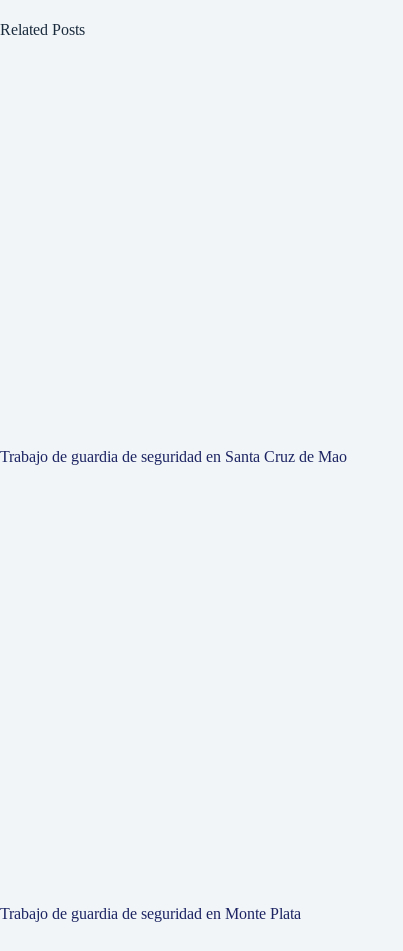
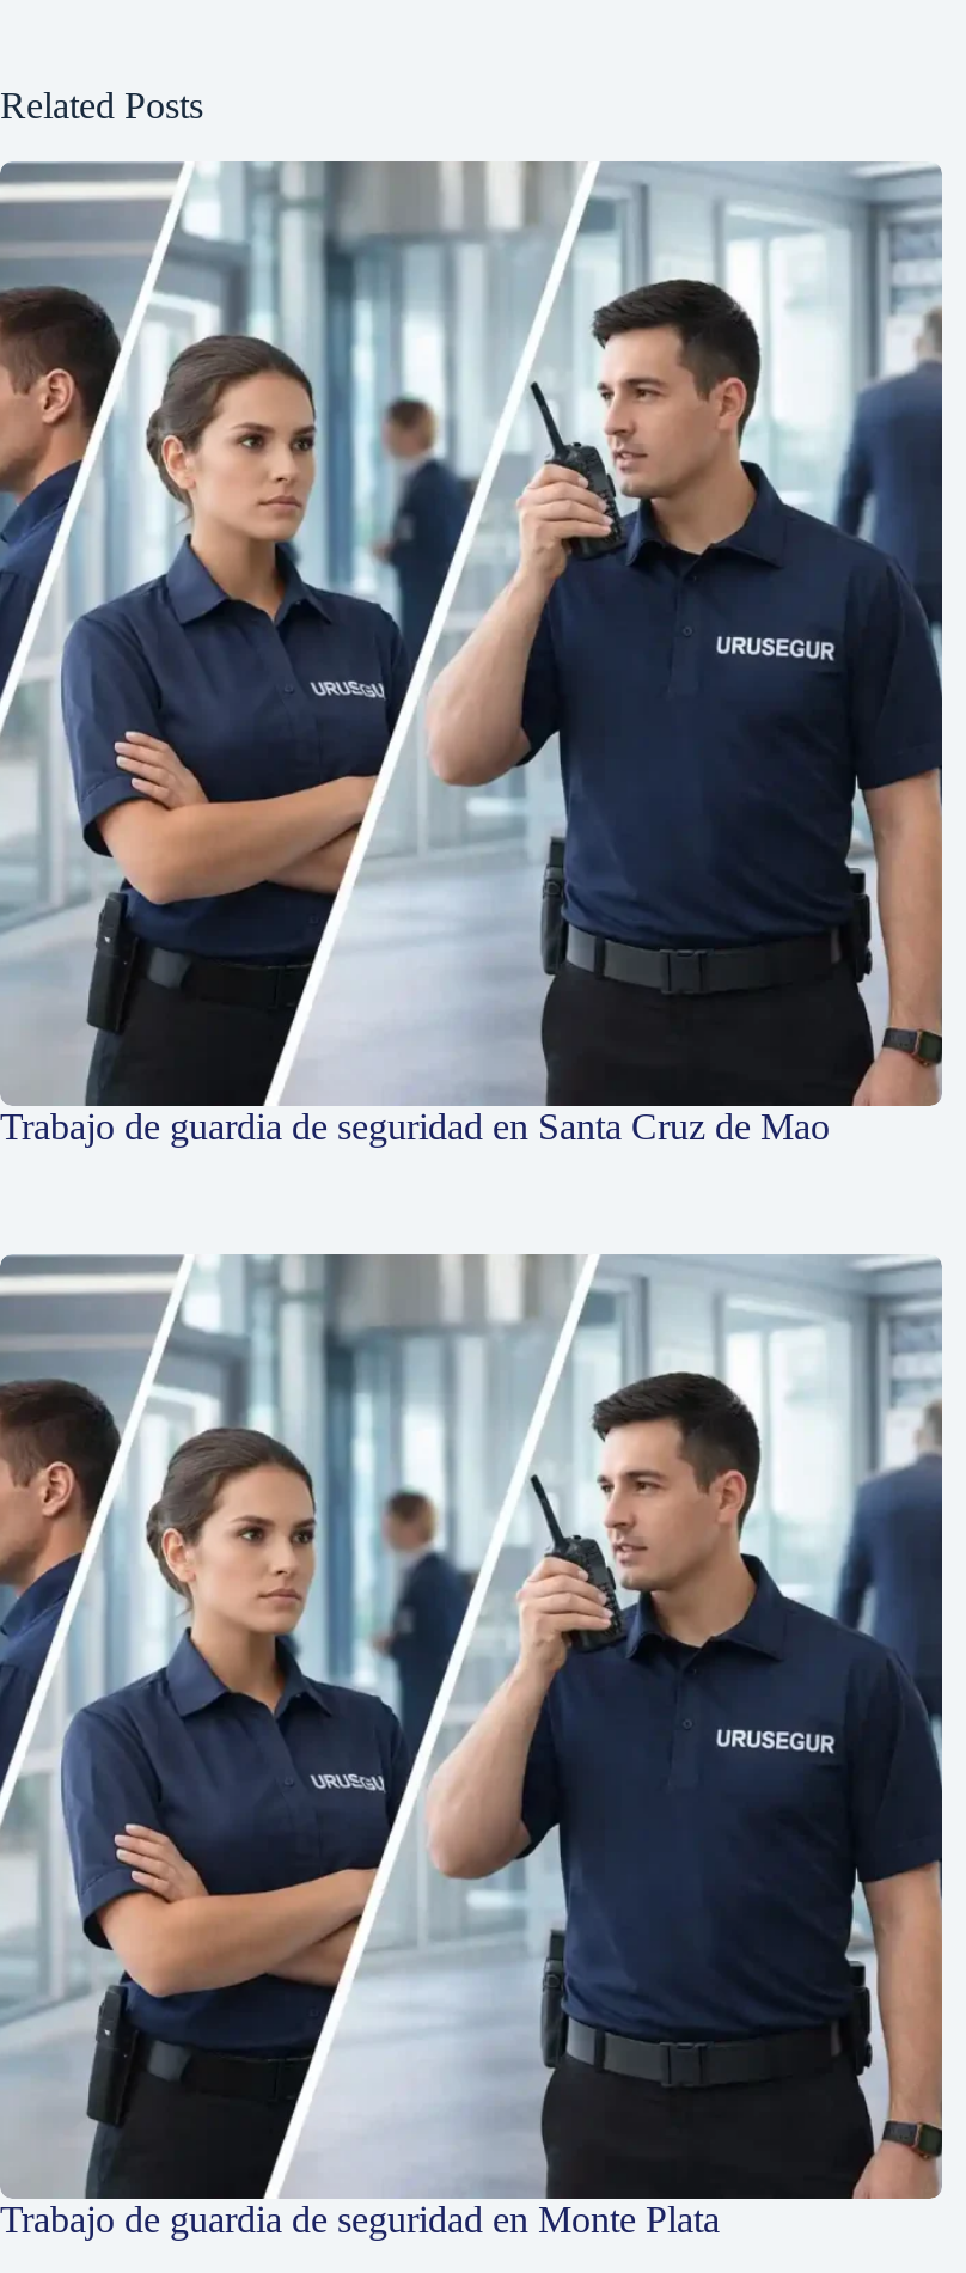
+ [image]

+ [image]
